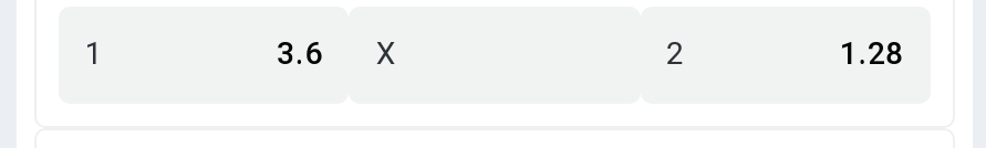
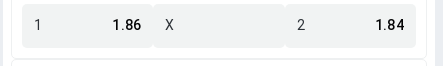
- 3.6 X
+ 1.86 X

- 1.28
+ 1.84
